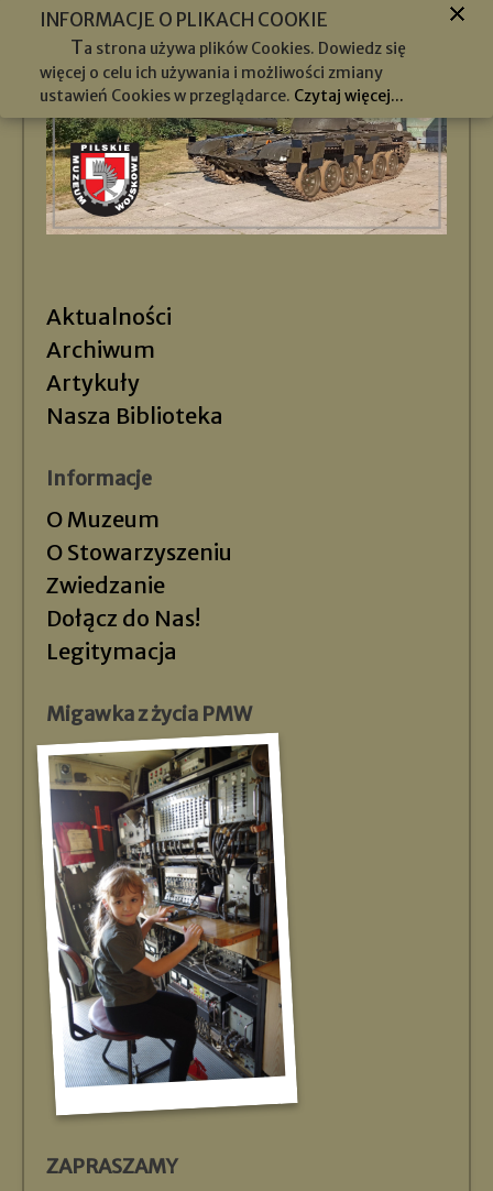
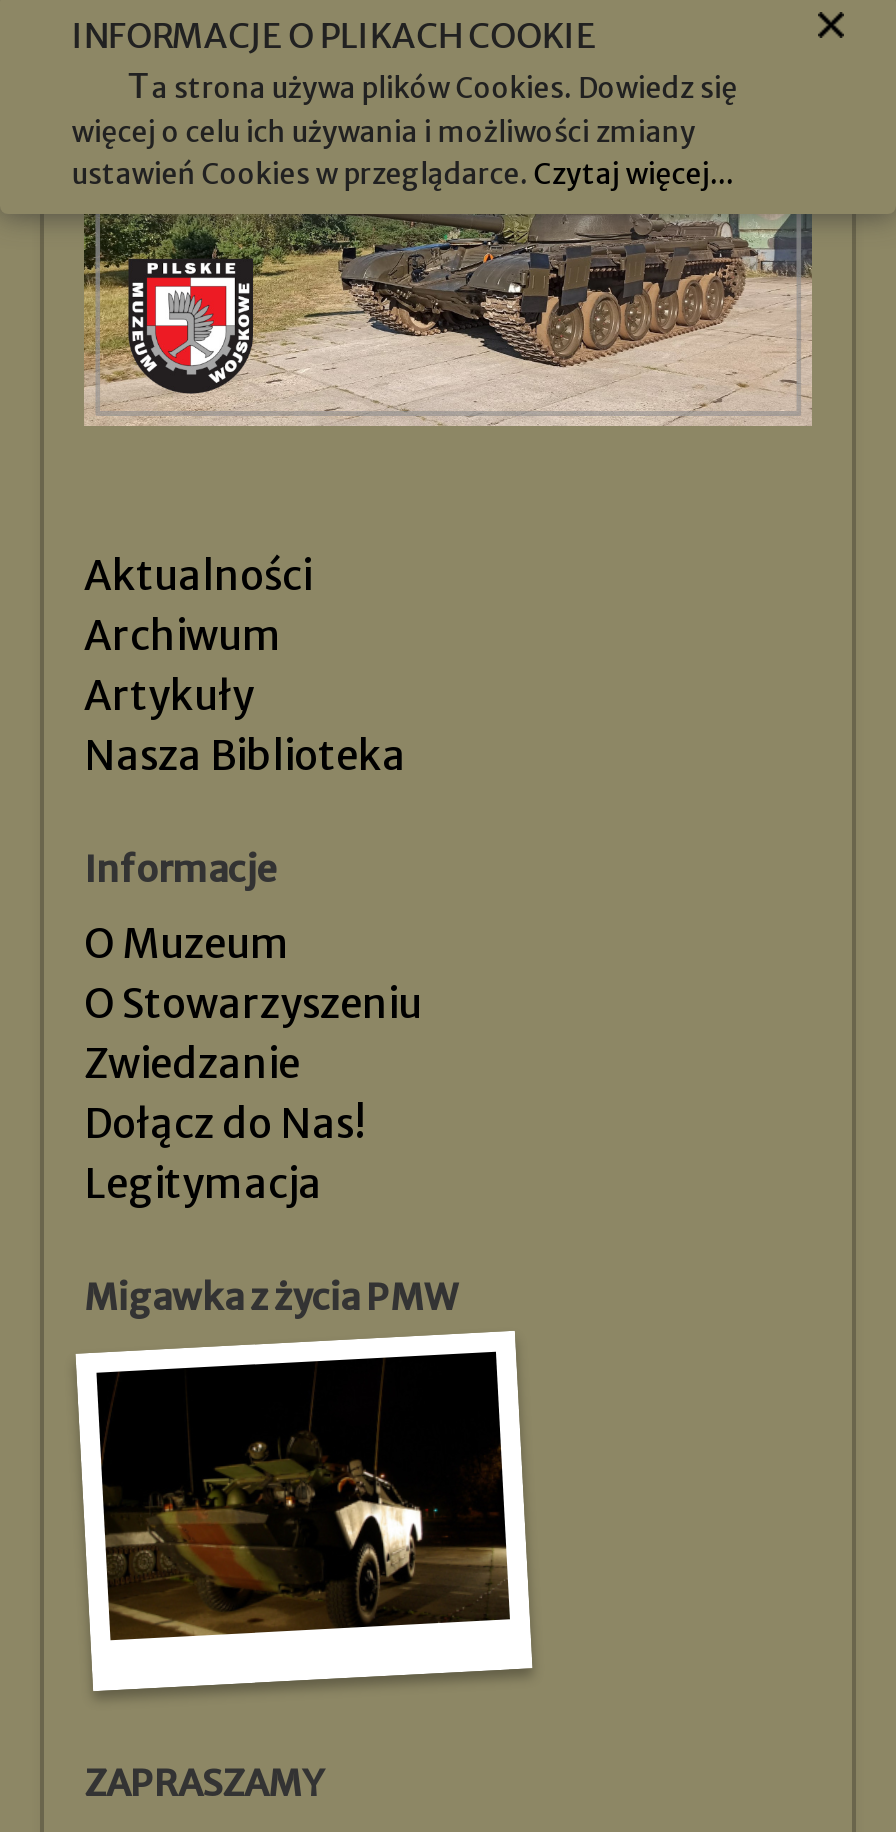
- [image]
+ [image]
